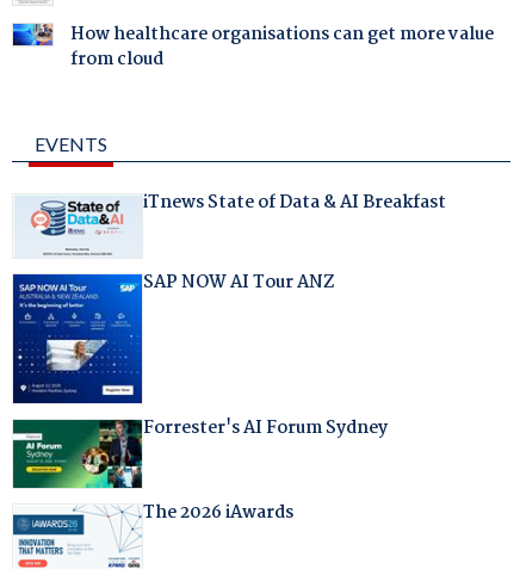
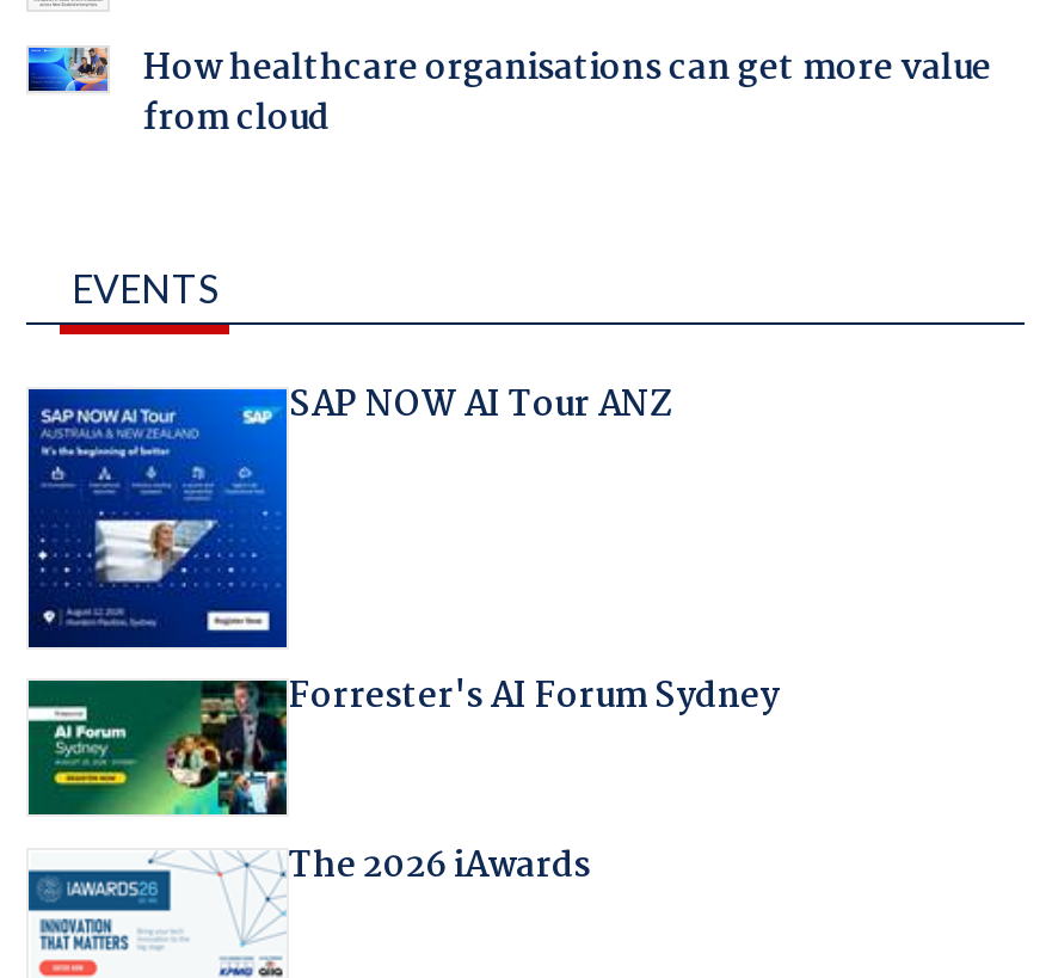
- [image]
- iTnews State of Data & AI Breakfast
